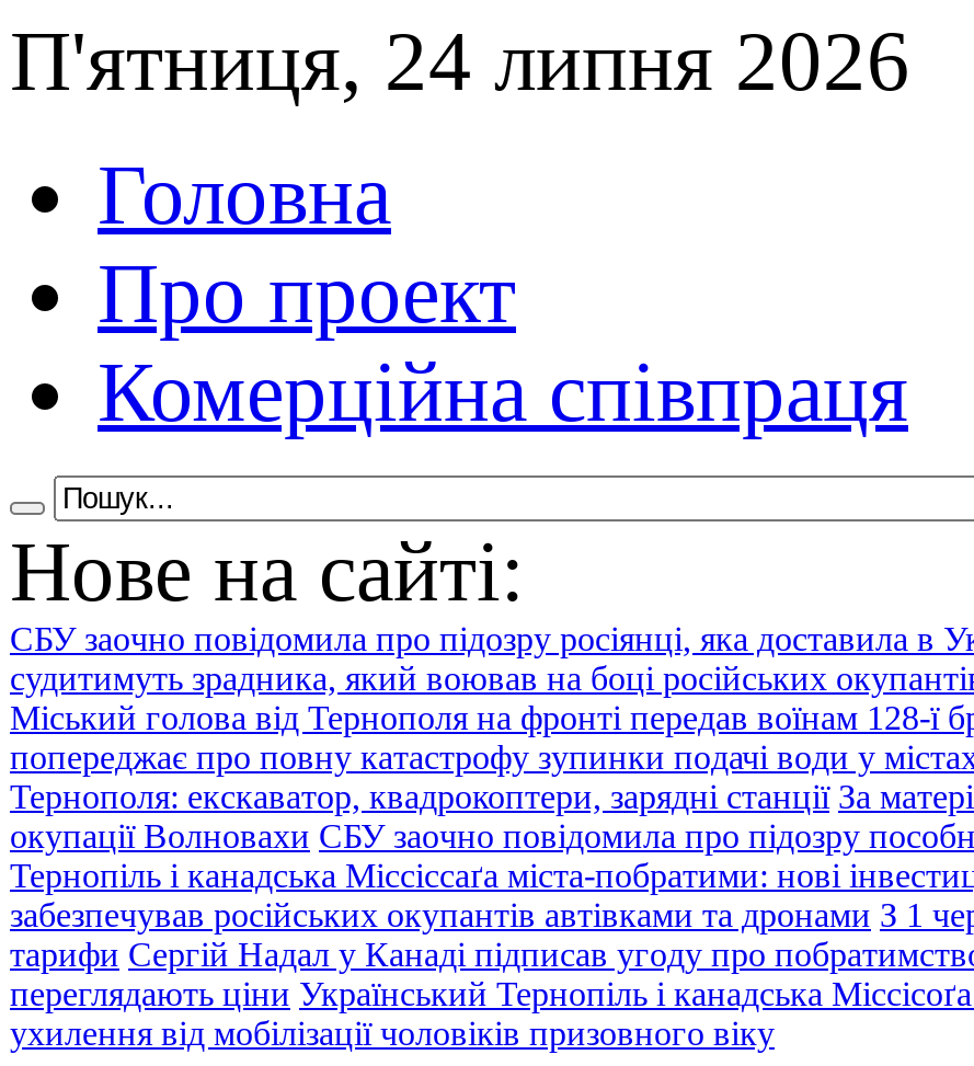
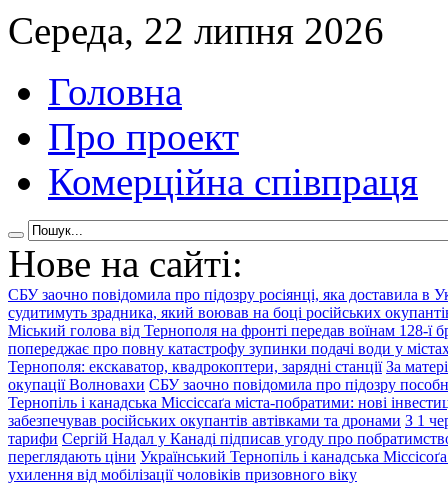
- П'ятниця, 24 липня 2026
+ Середа, 22 липня 2026
